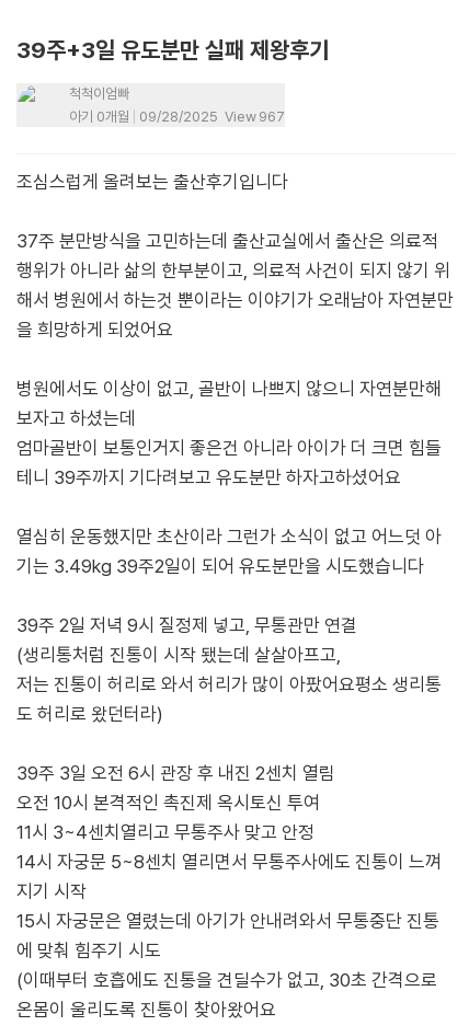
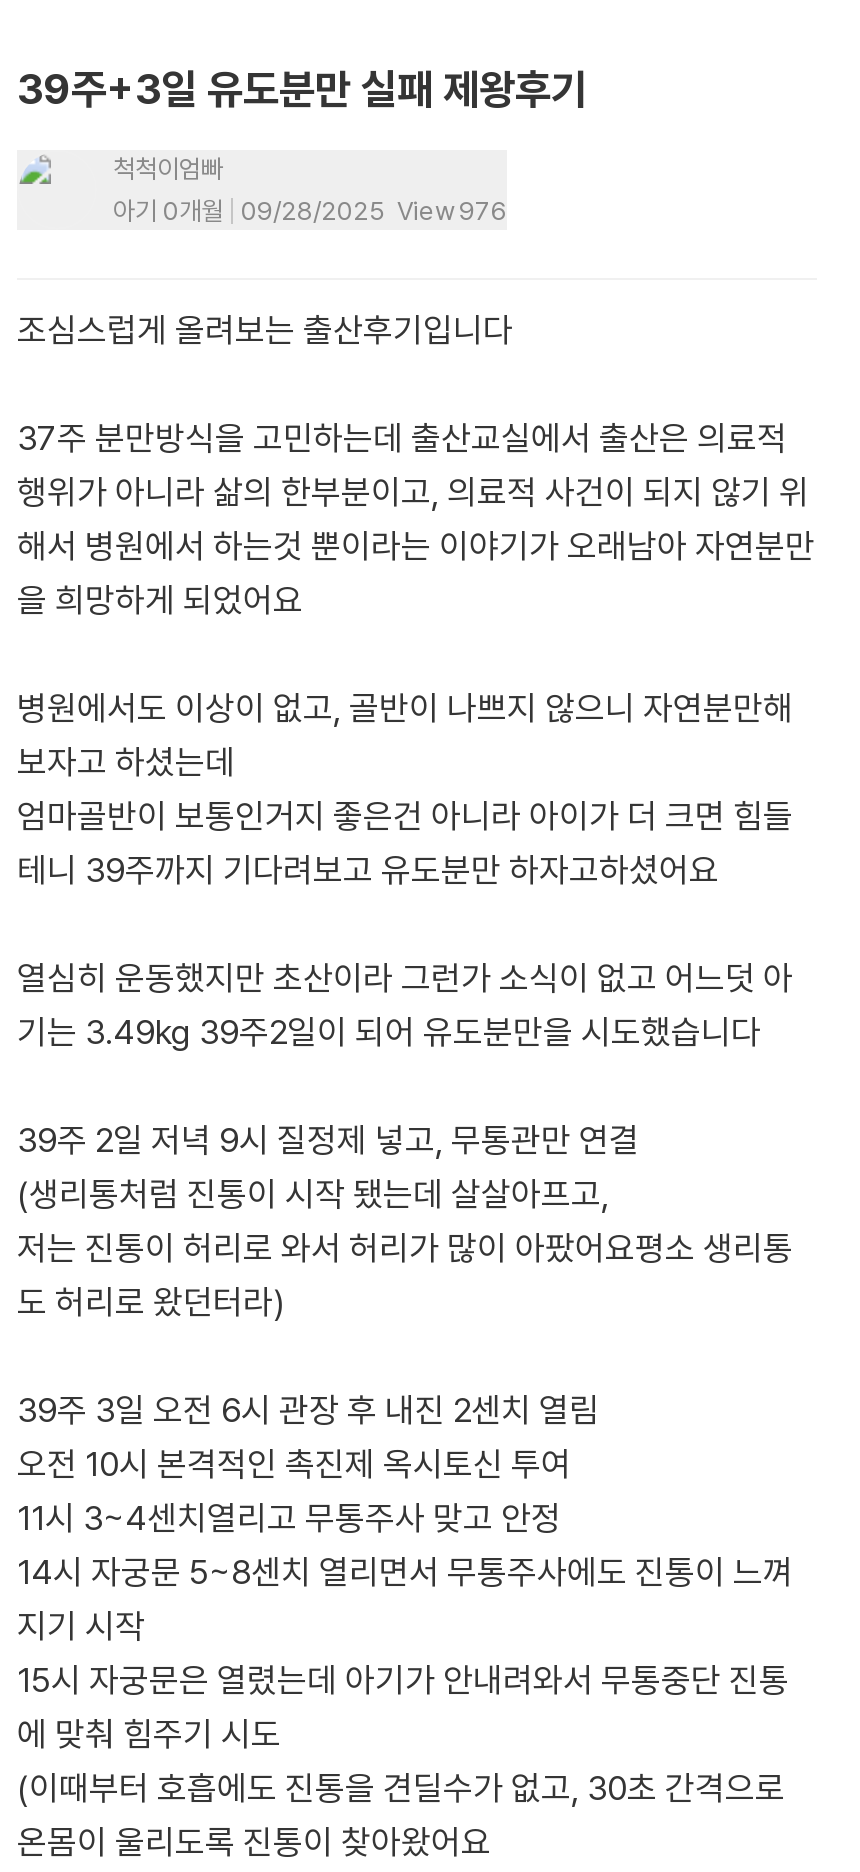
- 아기 0개월 09/28/2025 View 967
+ 아기 0개월 09/28/2025 View 976
